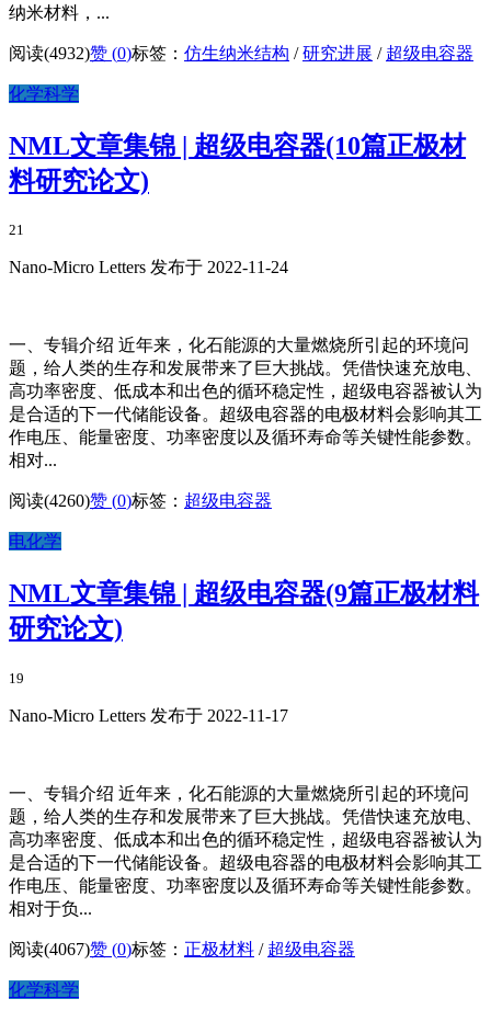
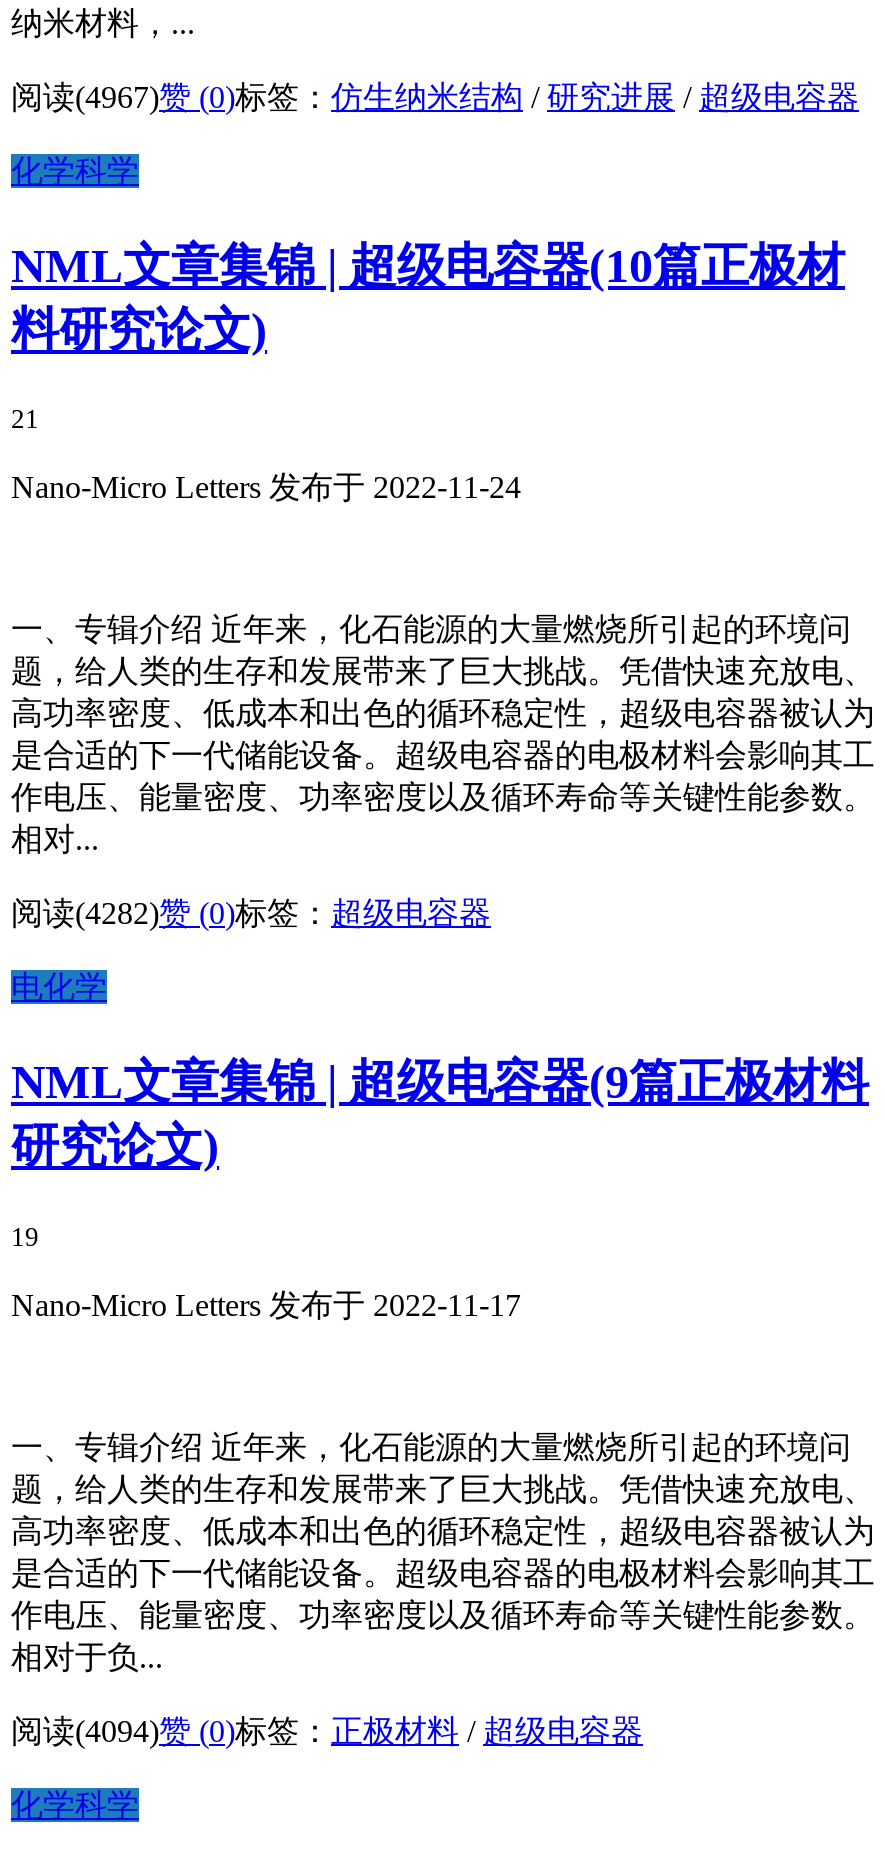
- 阅读(4932)赞 (0)标签：仿生纳米结构/研究进展/超级电容器
+ 阅读(4967)赞 (0)标签：仿生纳米结构/研究进展/超级电容器

- 阅读(4260)赞 (0)标签：超级电容器
+ 阅读(4282)赞 (0)标签：超级电容器

- 阅读(4067)赞 (0)标签：正极材料/超级电容器
+ 阅读(4094)赞 (0)标签：正极材料/超级电容器
